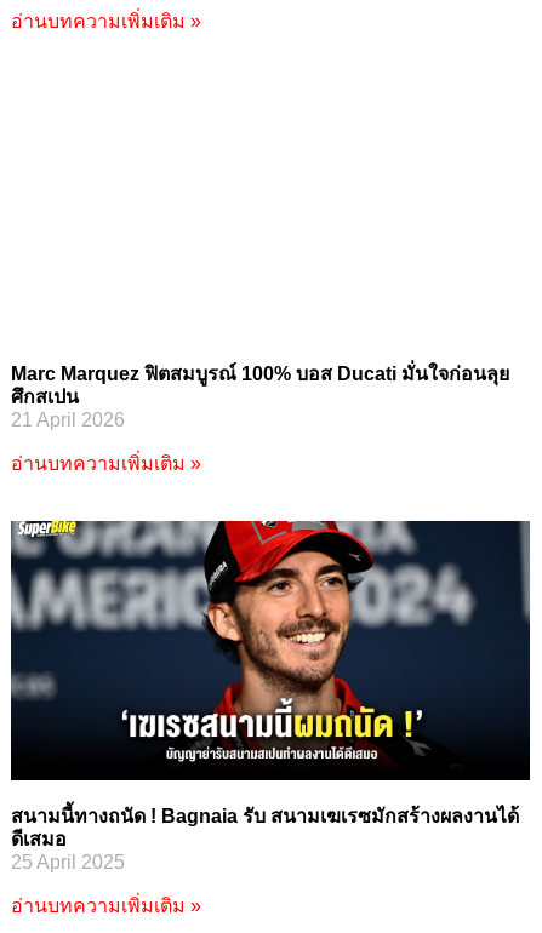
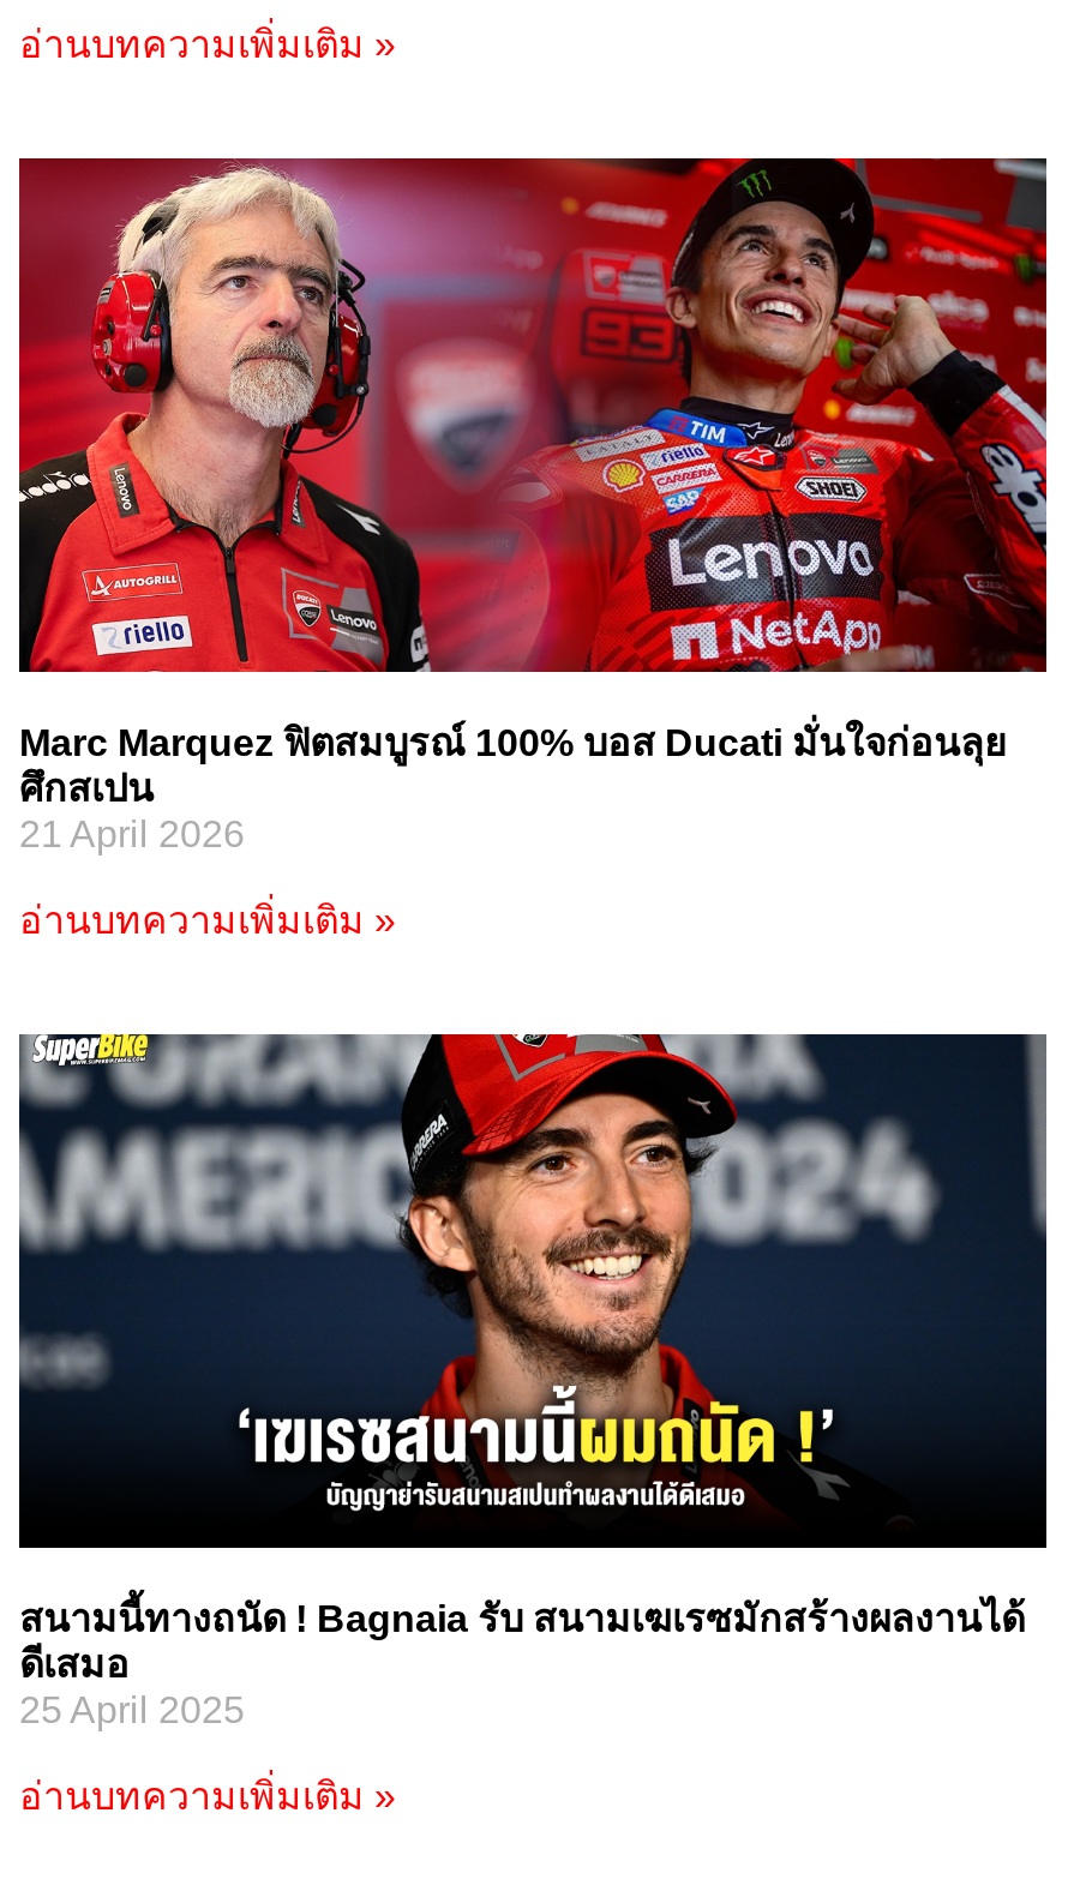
+ [image]
